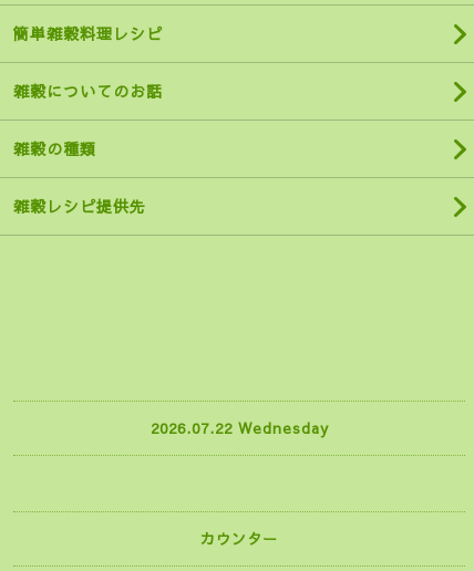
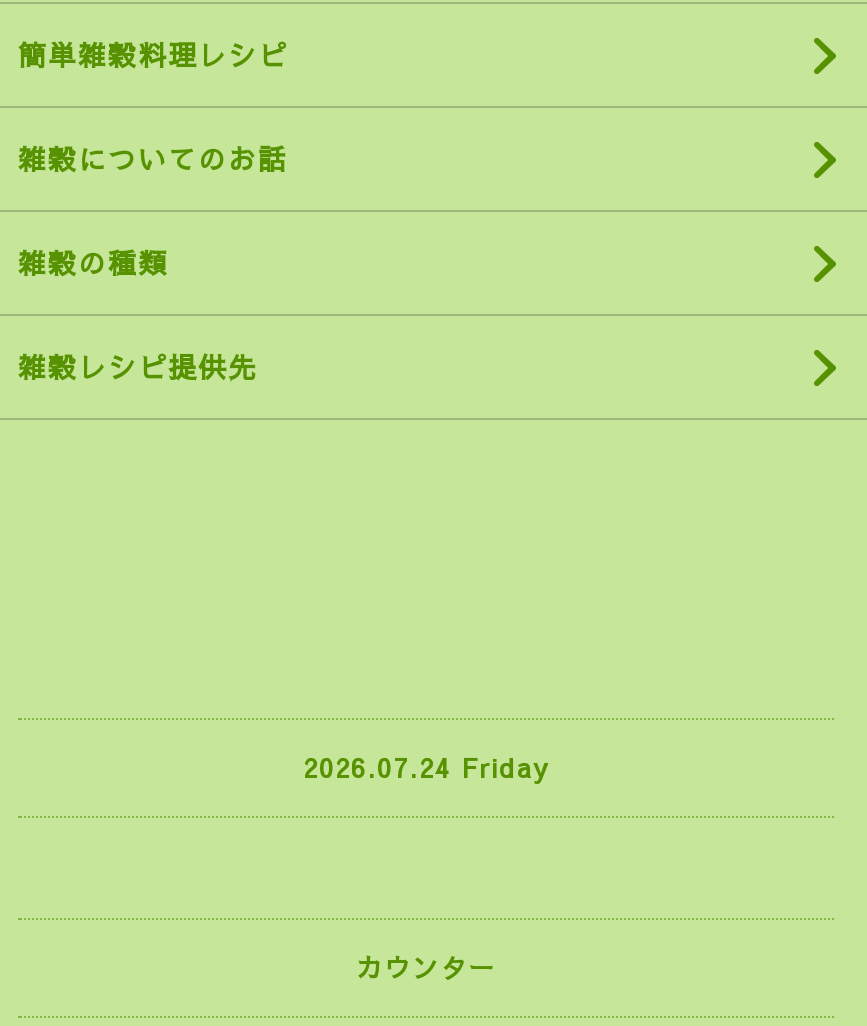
- 2026.07.22 Wednesday
+ 2026.07.24 Friday
